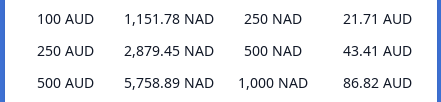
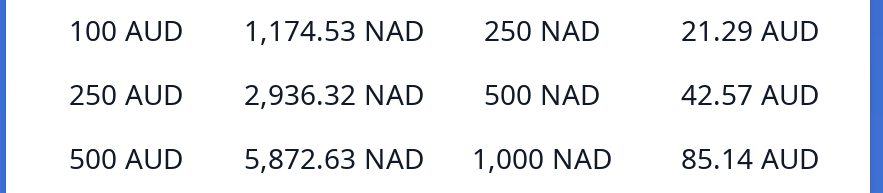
- 100 AUD 1,151.78 NAD 250 NAD
+ 100 AUD 1,174.53 NAD 250 NAD

- 21.71 AUD
+ 21.29 AUD

- 250 AUD 2,879.45 NAD 500 NAD
+ 250 AUD 2,936.32 NAD 500 NAD

- 43.41 AUD
+ 42.57 AUD

- 5,758.89 NAD
+ 5,872.63 NAD

- 86.82 AUD
+ 85.14 AUD
